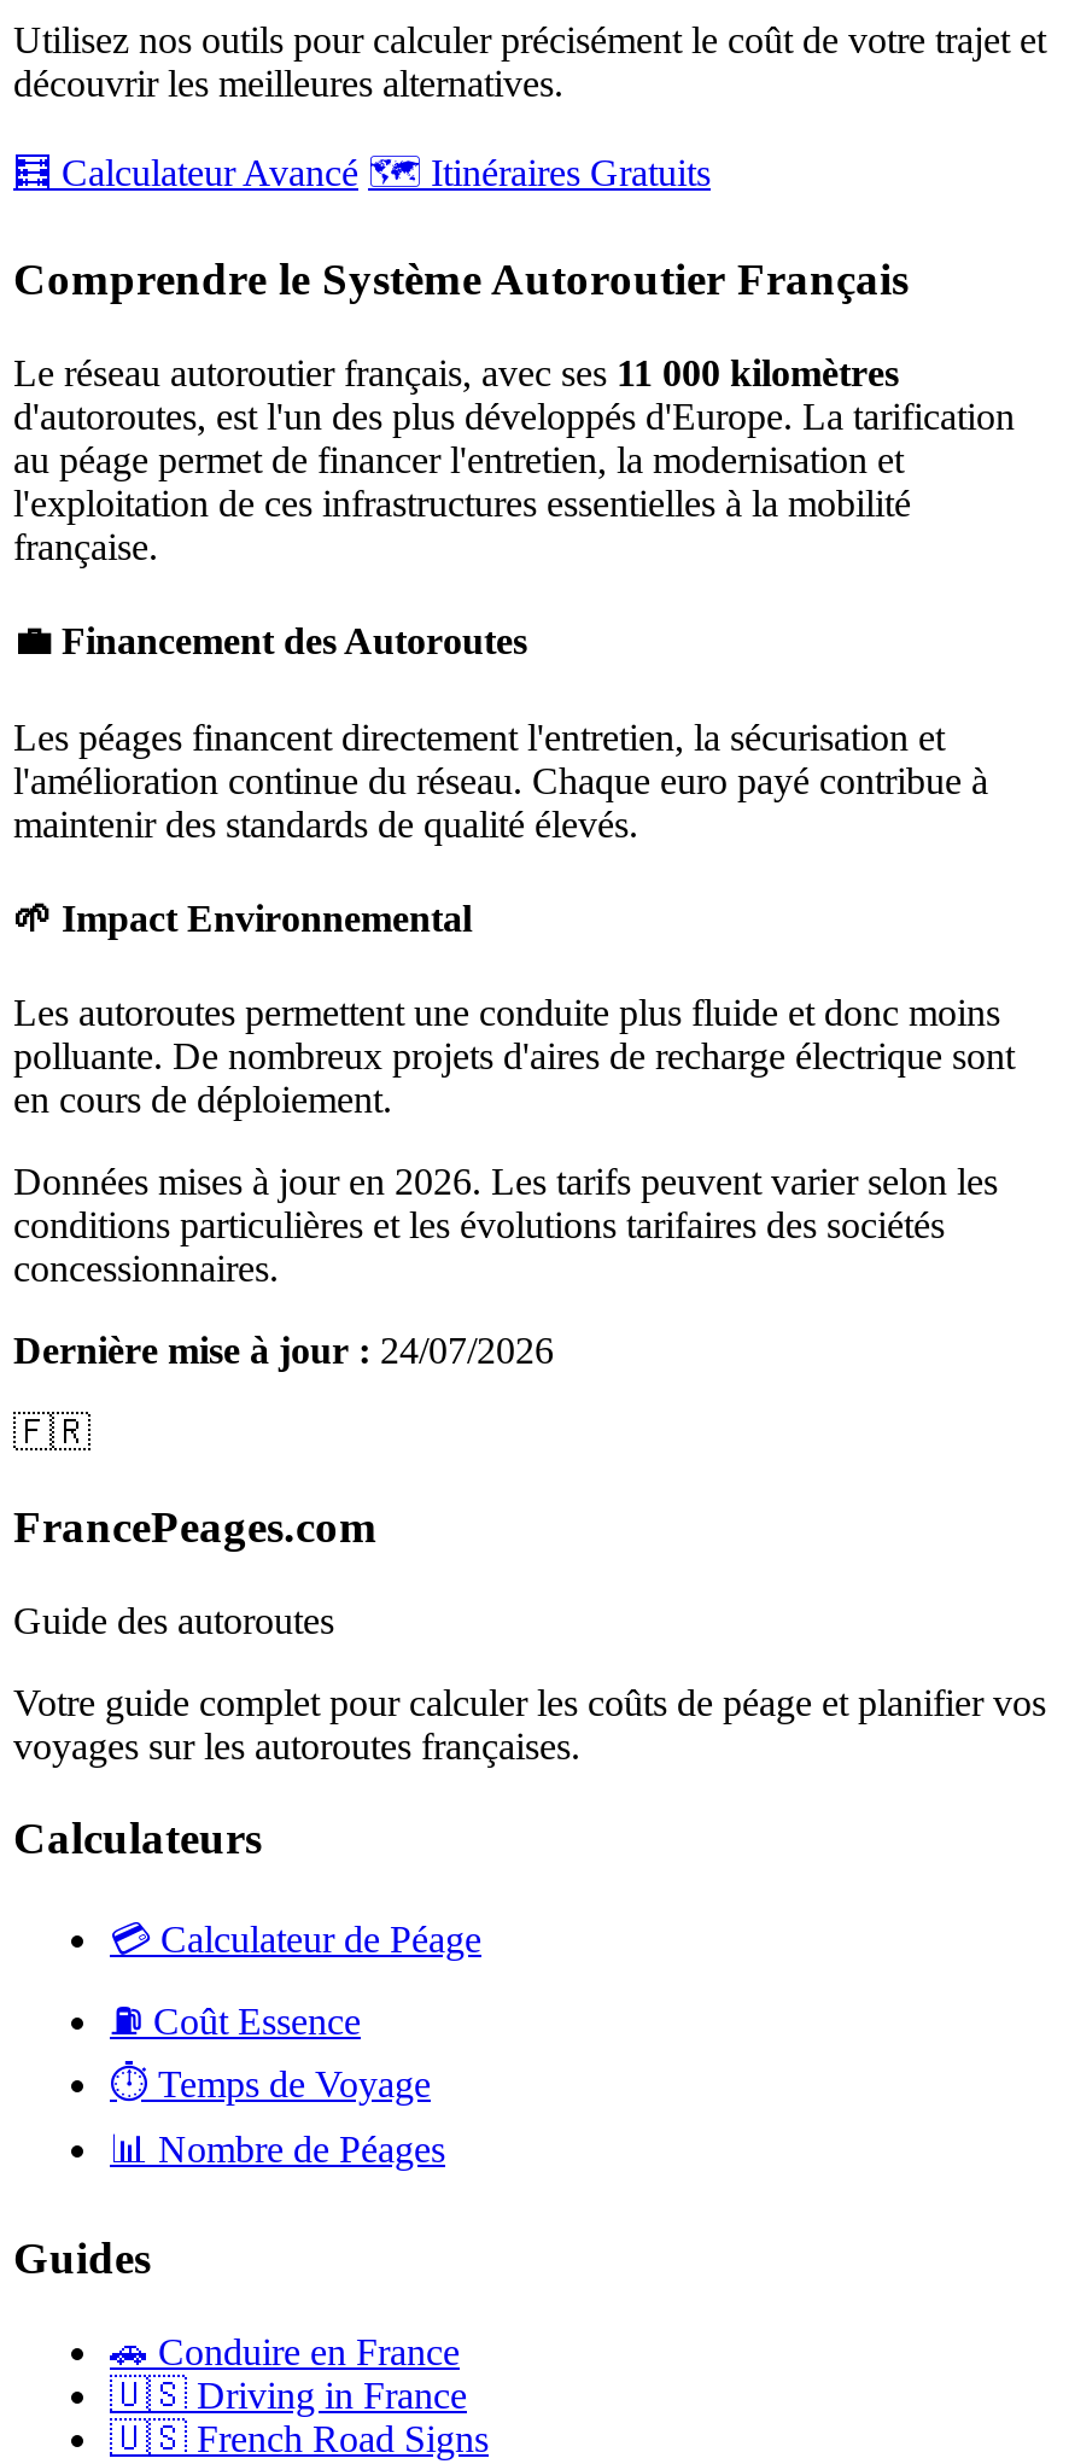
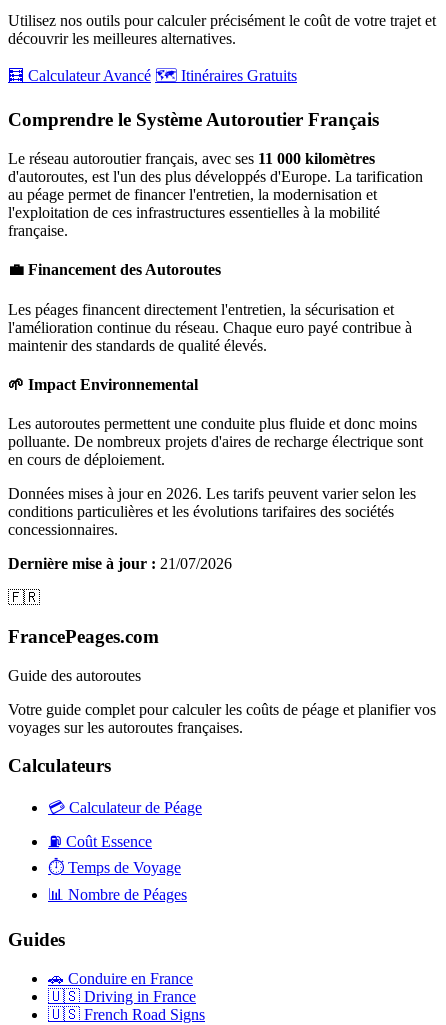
- Dernière mise à jour : 24/07/2026
+ Dernière mise à jour : 21/07/2026
